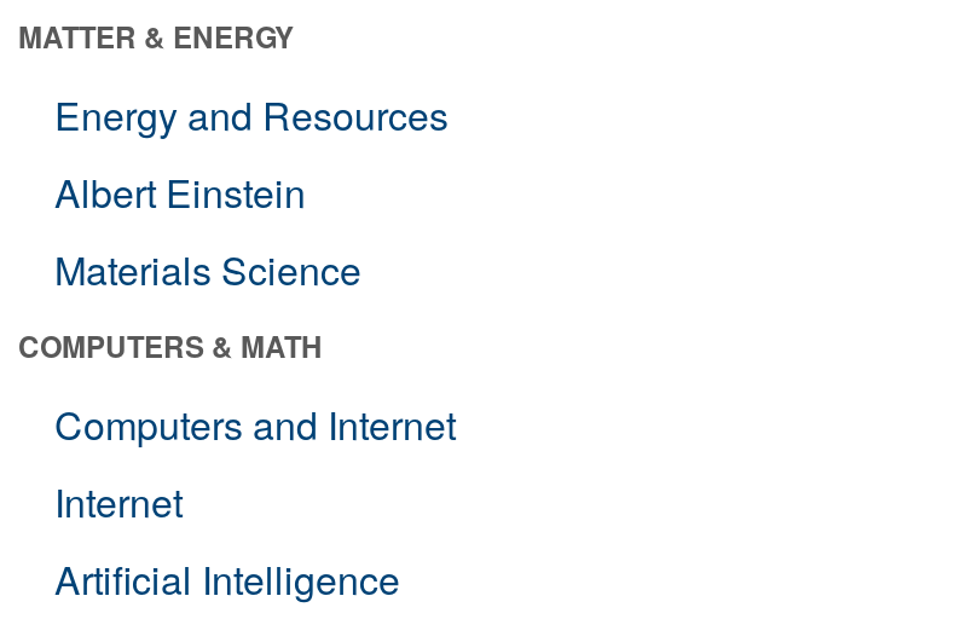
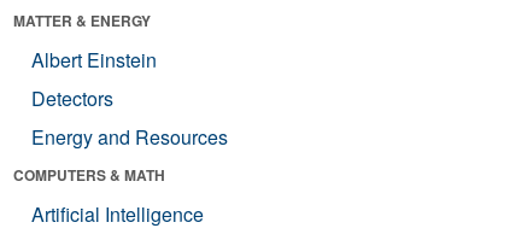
moved down: Energy and Resources

- Materials Science
+ Detectors

- Computers and Internet
- Internet
